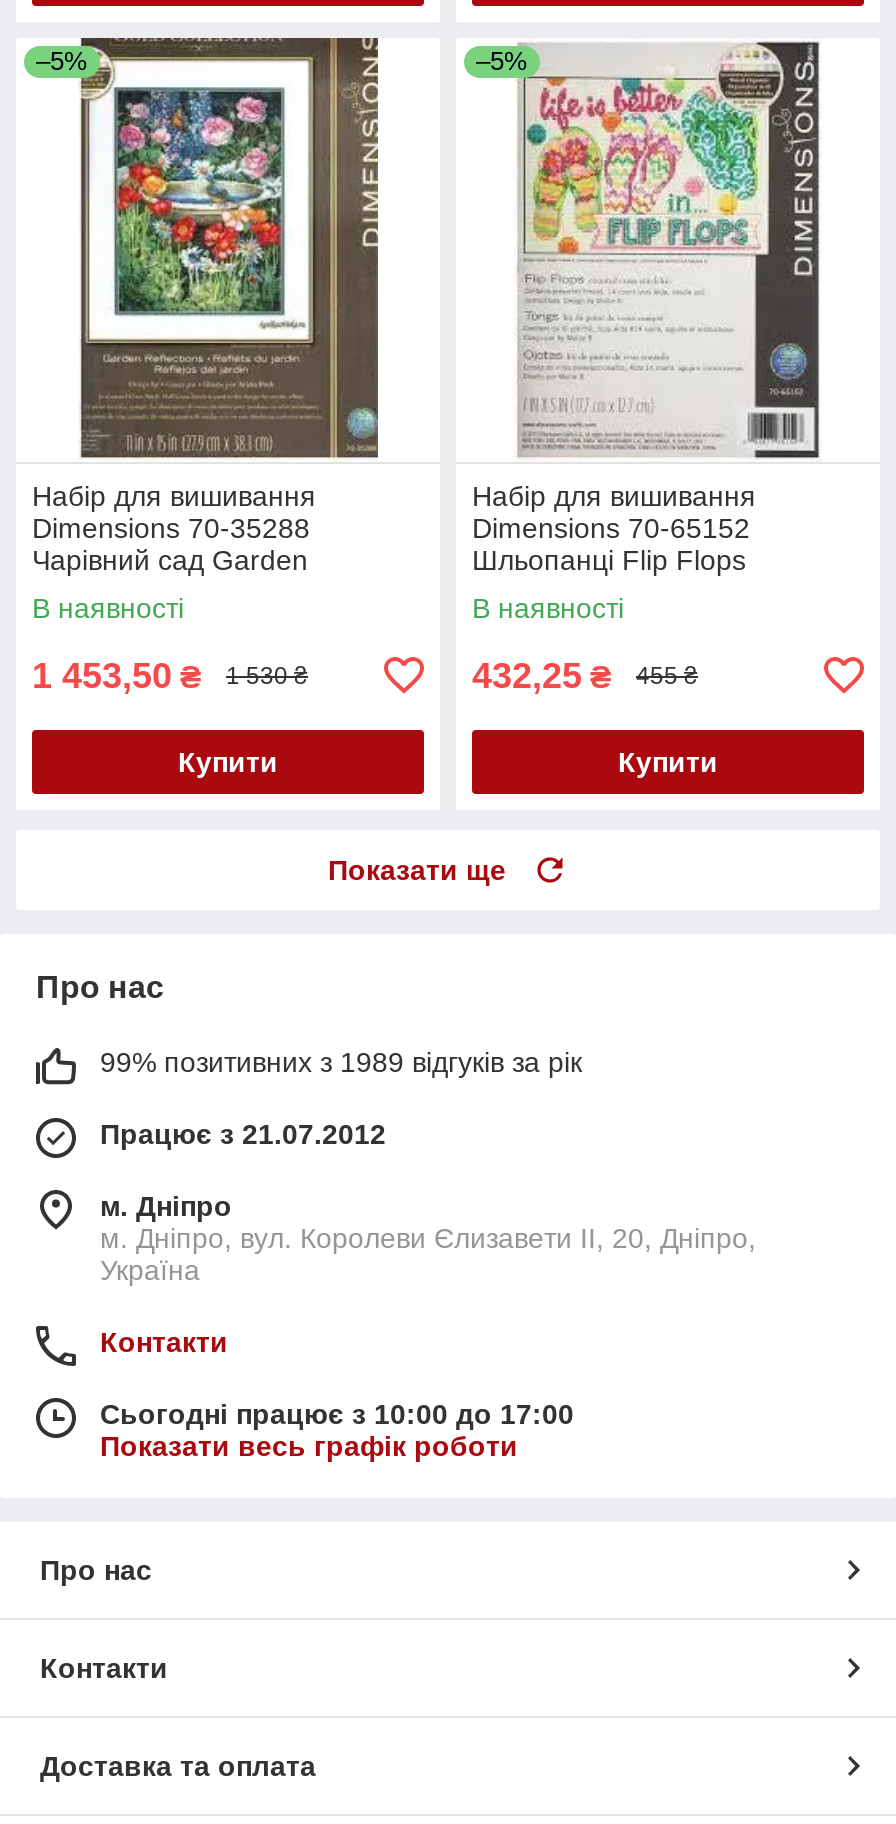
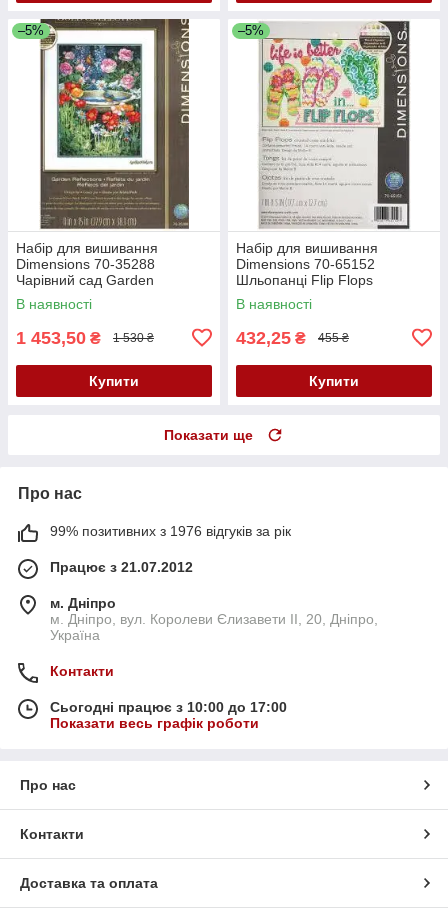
- 99% позитивних з 1989 відгуків за рік
+ 99% позитивних з 1976 відгуків за рік
